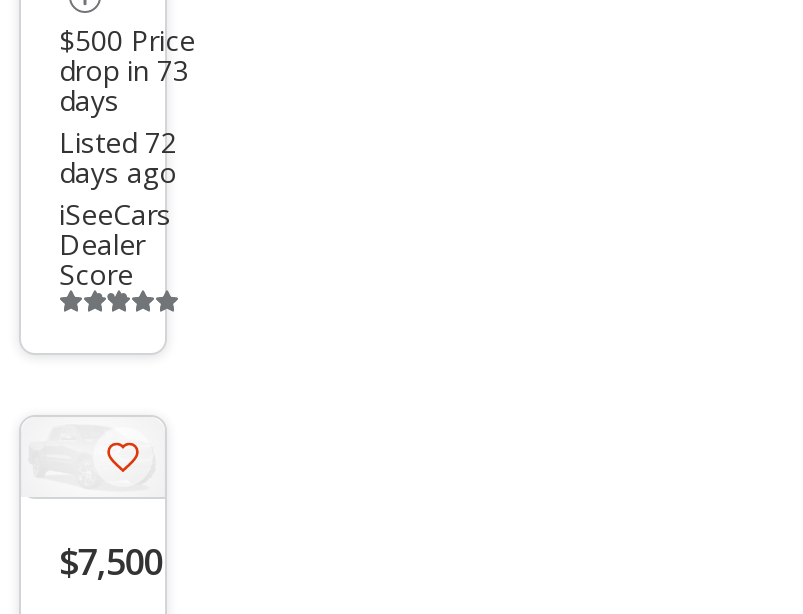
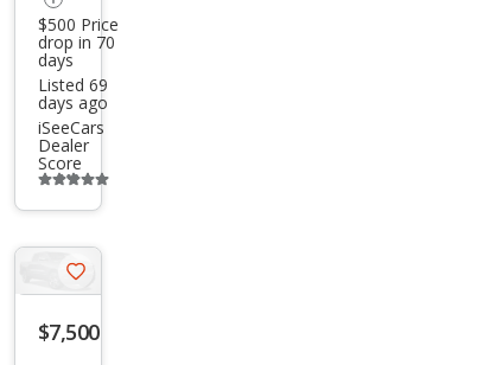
- drop in 73
+ drop in 70

- Listed 72
+ Listed 69
